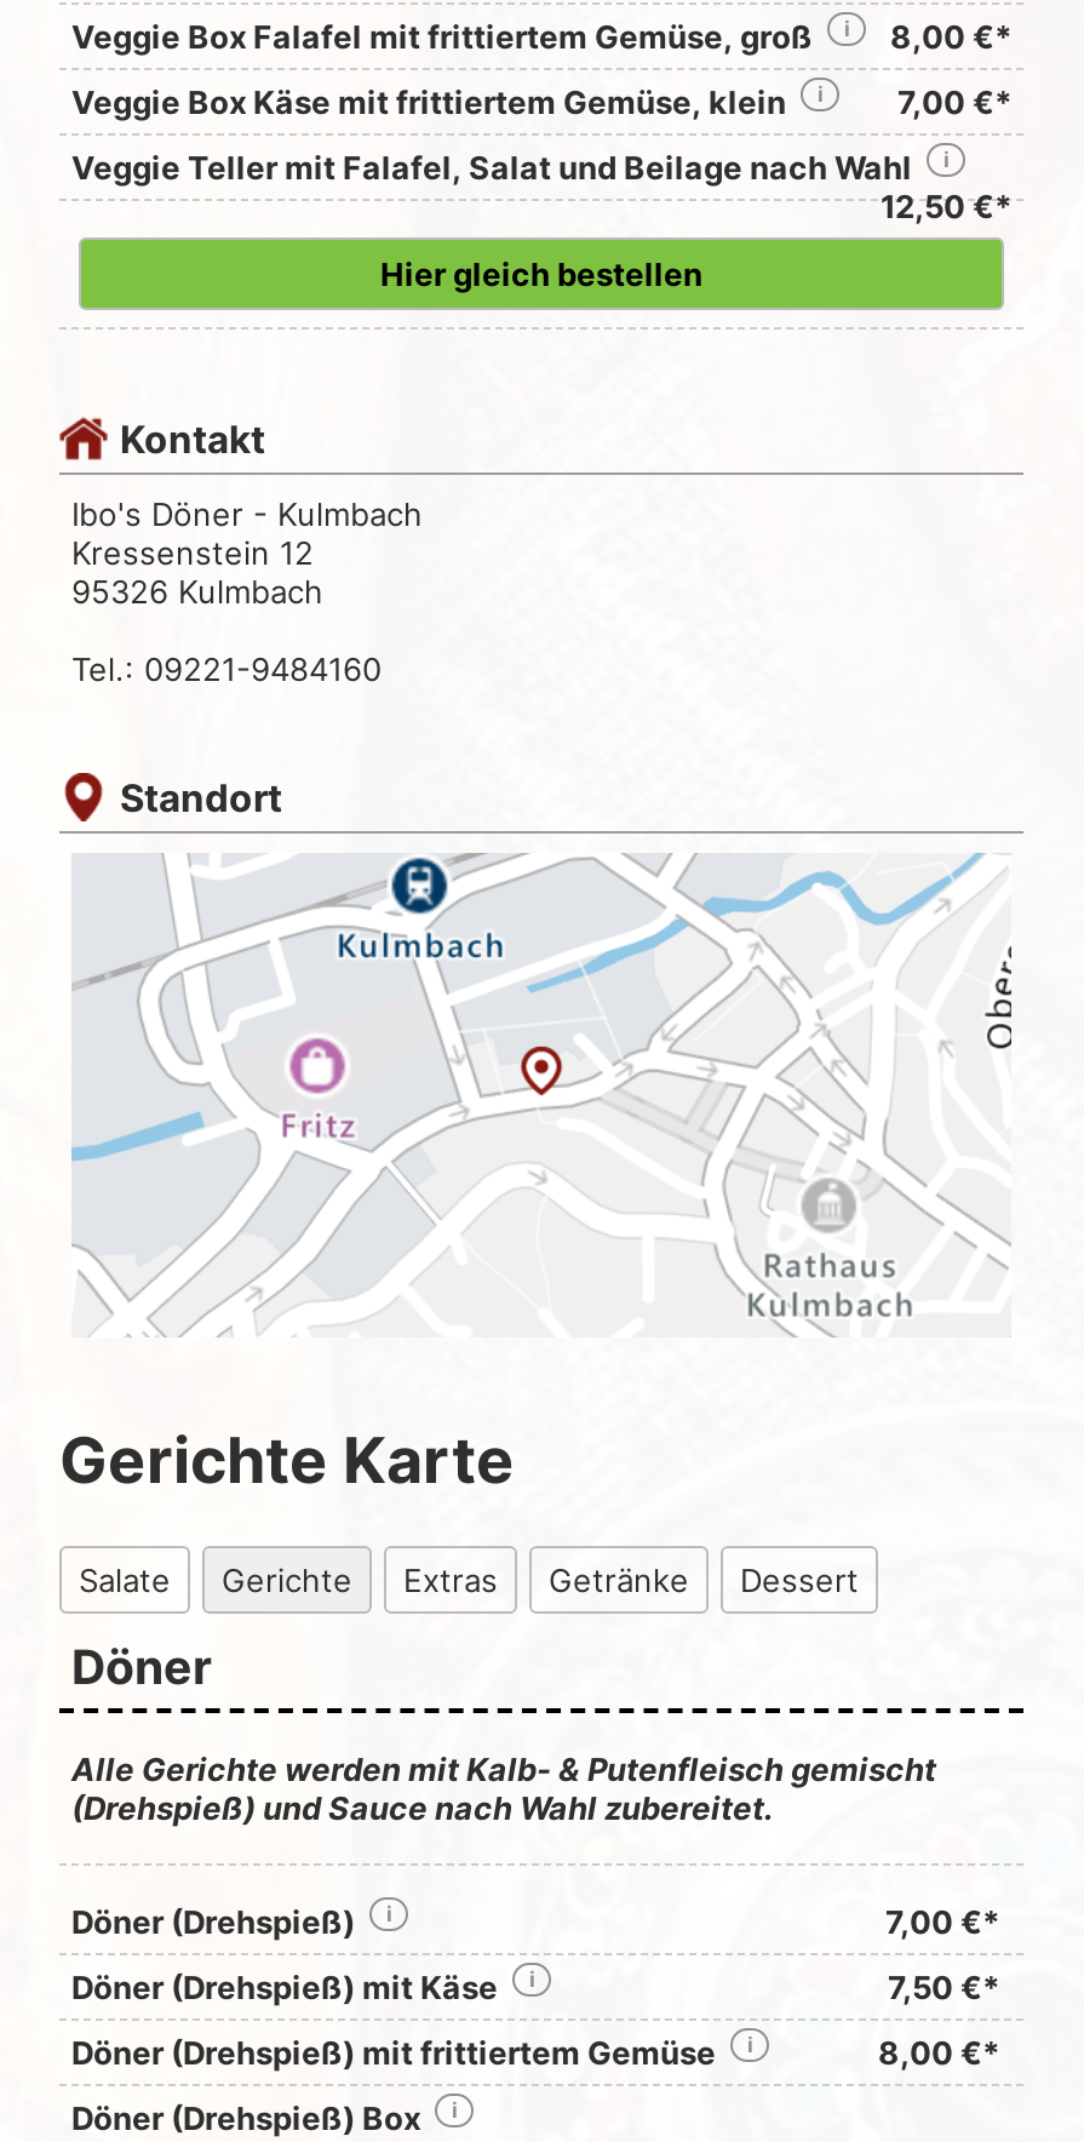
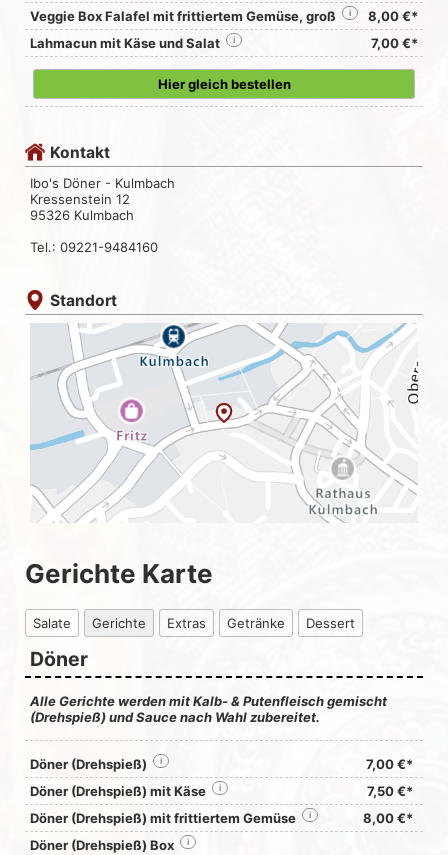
- Veggie Box Käse mit frittiertem Gemüse, klein
+ Lahmacun mit Käse und Salat

- Veggie Teller mit Falafel, Salat und Beilage nach Wahl
- 12,50 €*
